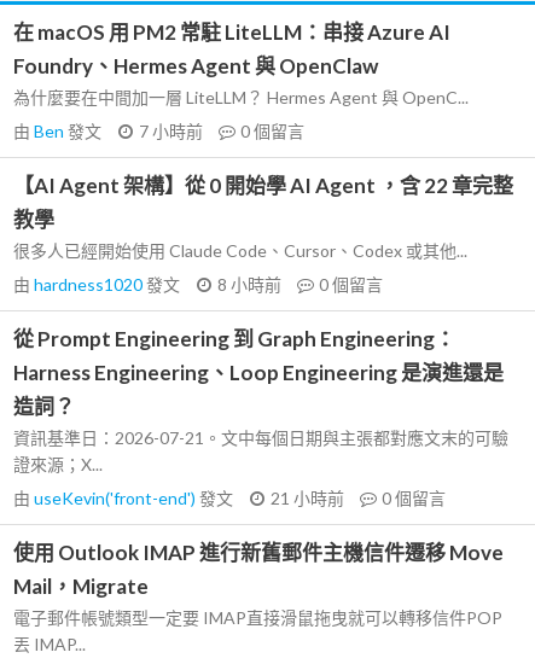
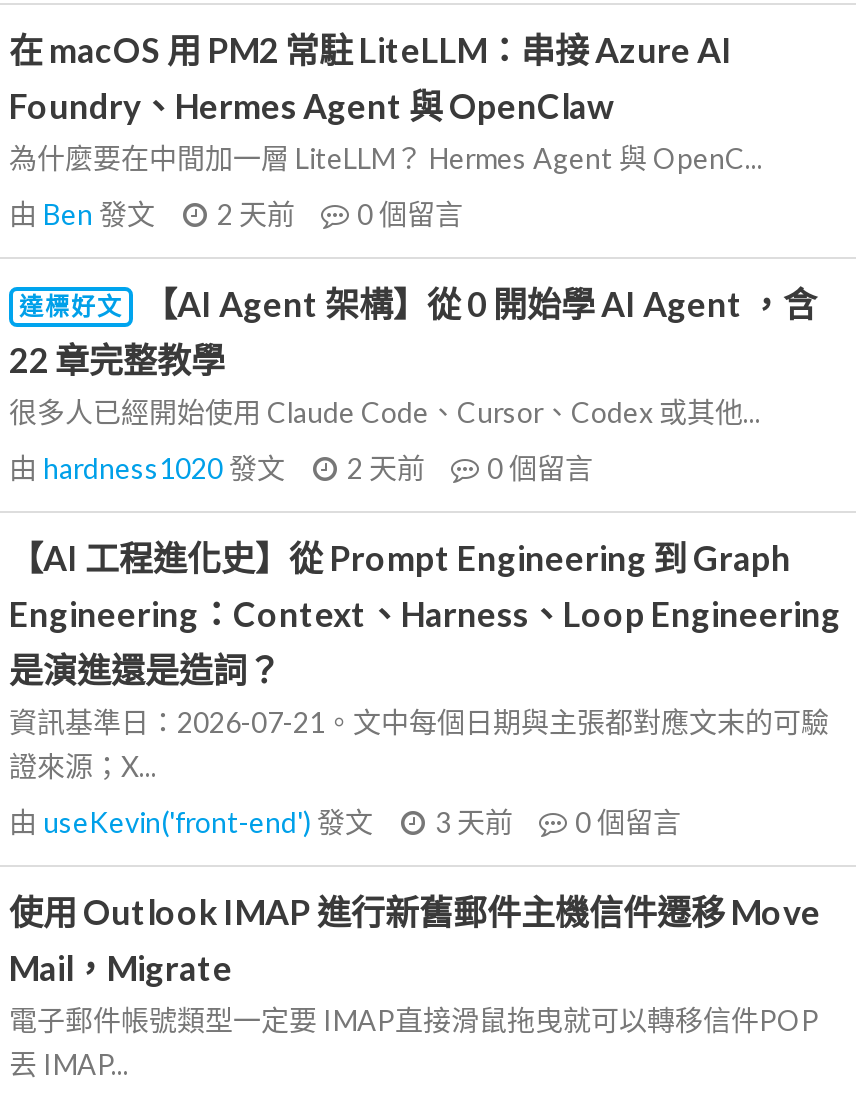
- 由Ben發文 7 小時前 0個留言
+ 由Ben發文 2 天前 0個留言

- 【AI Agent 架構】從 0 開始學 AI Agent ，含 22 章完整
- 教學
+ 達標好文
+ 【AI Agent 架構】從 0 開始學 AI Agent ，含
+ 22 章完整教學

- 由hardness1020發文 8 小時前 0個留言
+ 由hardness1020發文 2 天前 0個留言

- 從 Prompt Engineering 到 Graph Engineering：
- Harness Engineering、Loop Engineering 是演進還是
- 造詞？
+ 【AI 工程進化史】從 Prompt Engineering 到 Graph
+ Engineering：Context、Harness、Loop Engineering
+ 是演進還是造詞？

- 由useKevin('front-end')發文 21 小時前 0個留言
+ 由useKevin('front-end')發文 3 天前 0個留言
